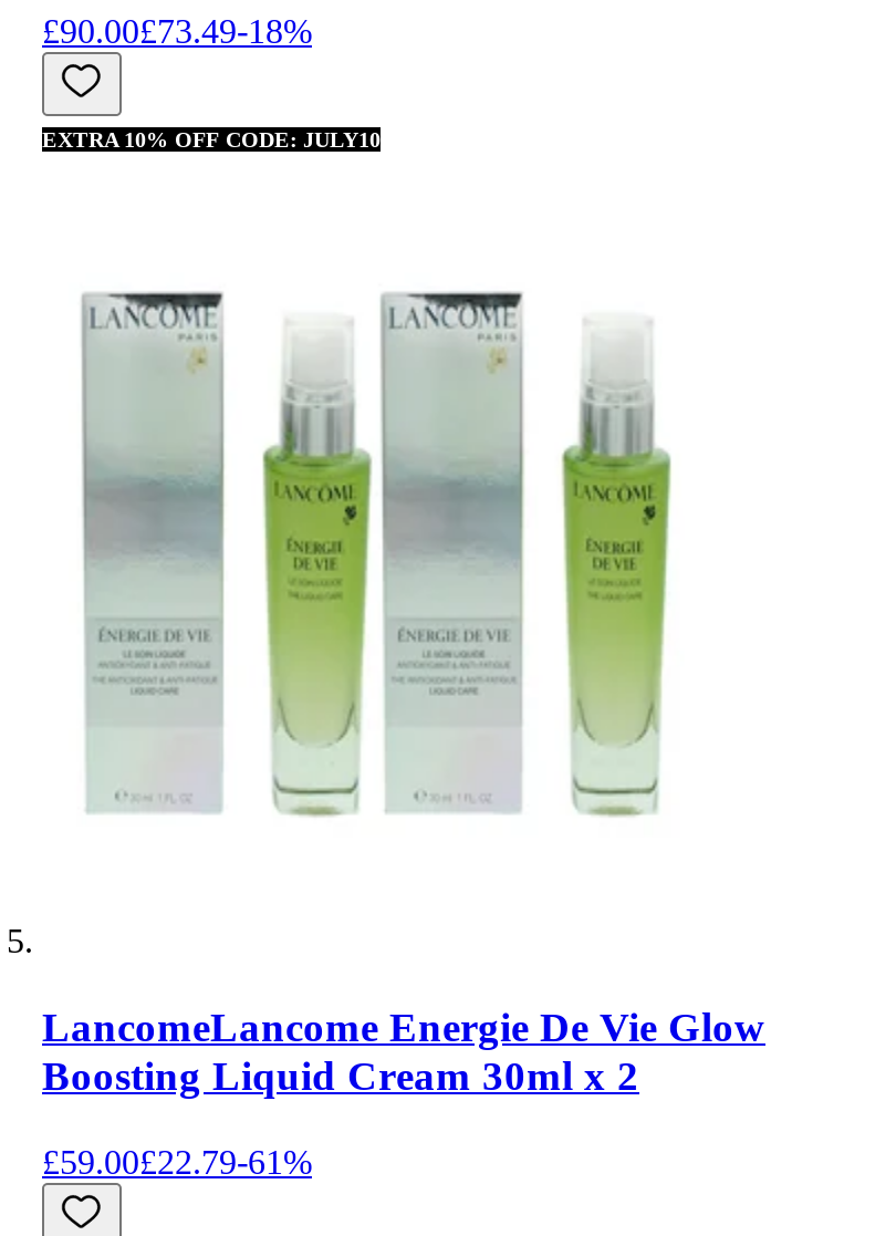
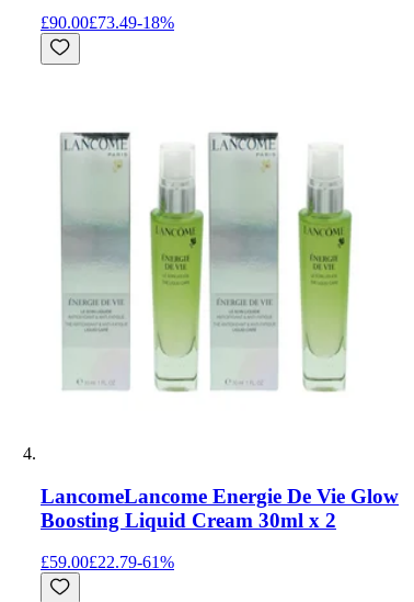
- EXTRA 10% OFF CODE: JULY10
